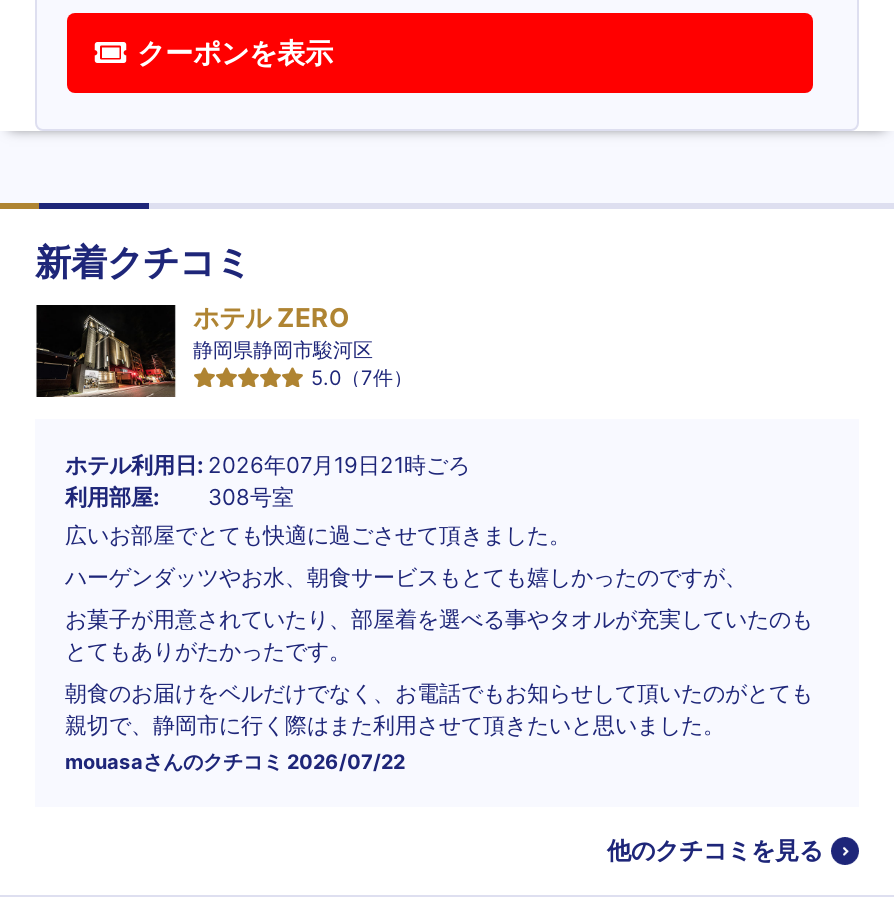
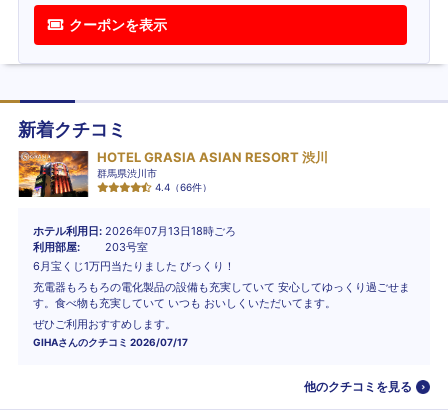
- [image]
- ホテル ZERO
- 静岡県静岡市駿河区
- 5.0（7件）
+ [image]
+ HOTEL GRASIA ASIAN RESORT 渋川
+ 群馬県渋川市
+ 4.4（66件）

- ホテル利用日 2026年07月19日21時ごろ
+ ホテル利用日 2026年07月13日18時ごろ

- 308号室
- 広いお部屋でとても快適に過ごさせて頂きました。
- ハーゲンダッツやお水、朝食サービスもとても嬉しかったのですが、
- お菓子が用意されていたり、部屋着を選べる事やタオルが充実していたのも
- とてもありがたかったです。
- 朝食のお届けをベルだけでなく、お電話でもお知らせして頂いたのがとても
- 親切で、静岡市に行く際はまた利用させて頂きたいと思いました。
- mouasaさんのクチコミ2026/07/22
+ 203号室
+ 6月宝くじ1万円当たりました びっくり！
+ 充電器もろもろの電化製品の設備も充実していて 安心してゆっくり過ごせま
+ す。食べ物も充実していて いつも おいしくいただいてます。
+ ぜひご利用おすすめします。
+ GIHAさんのクチコミ2026/07/17
